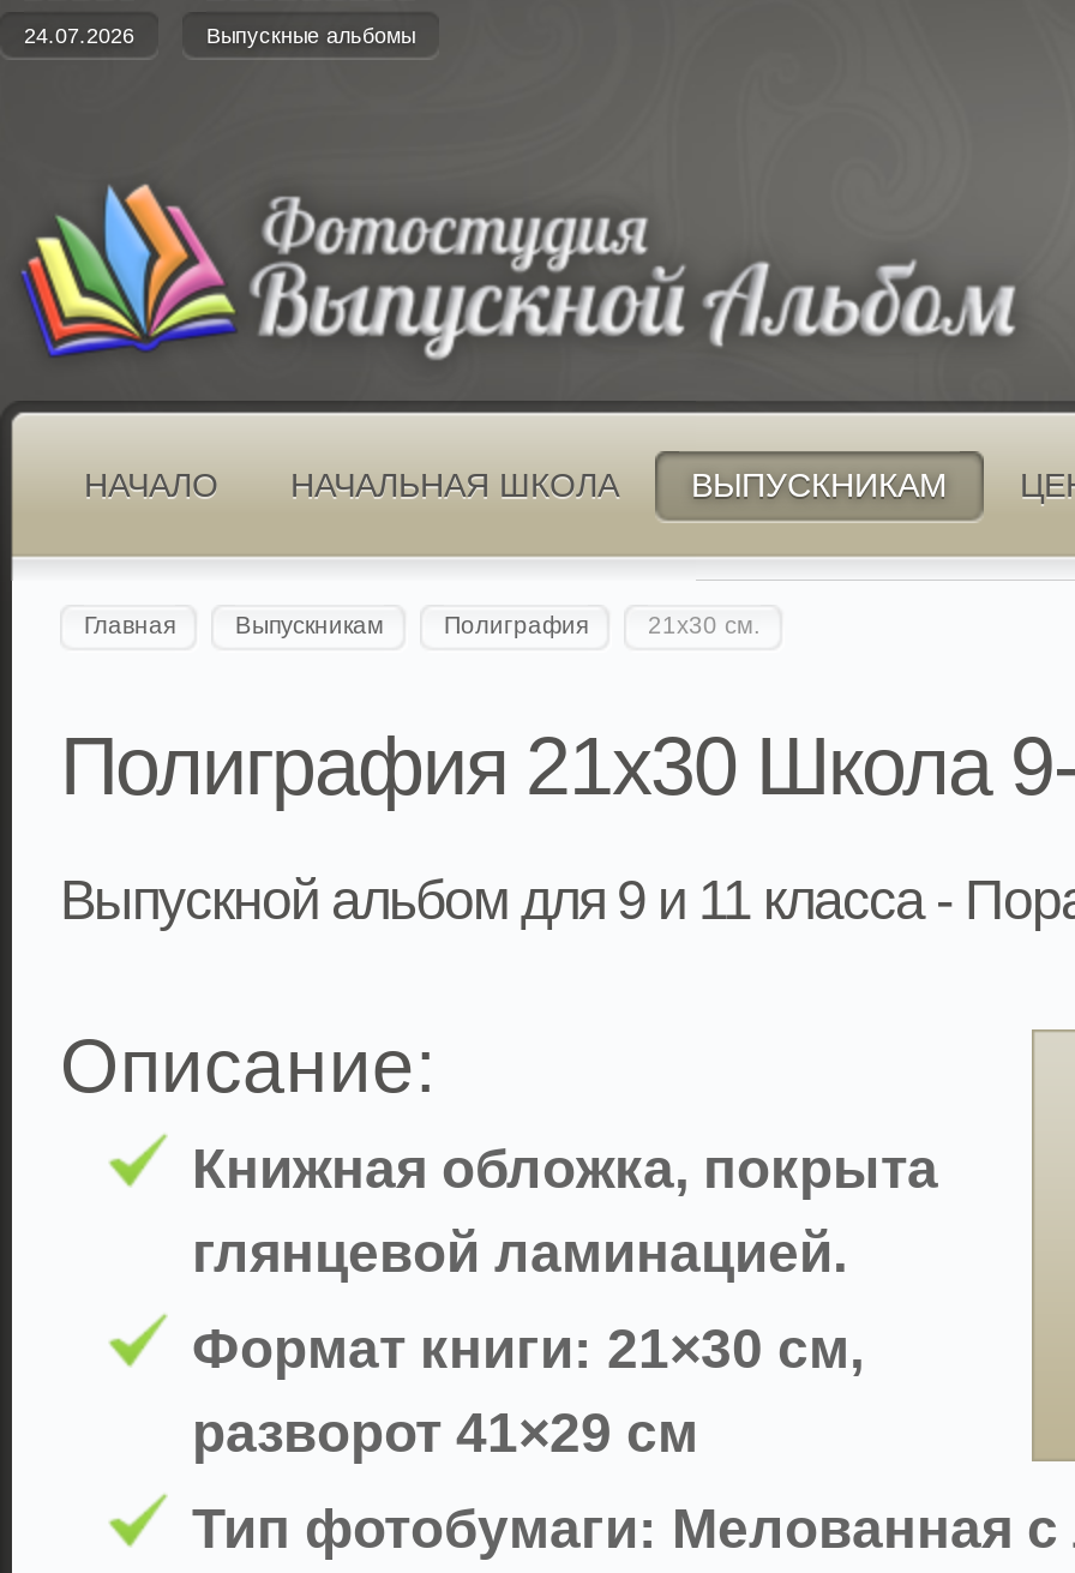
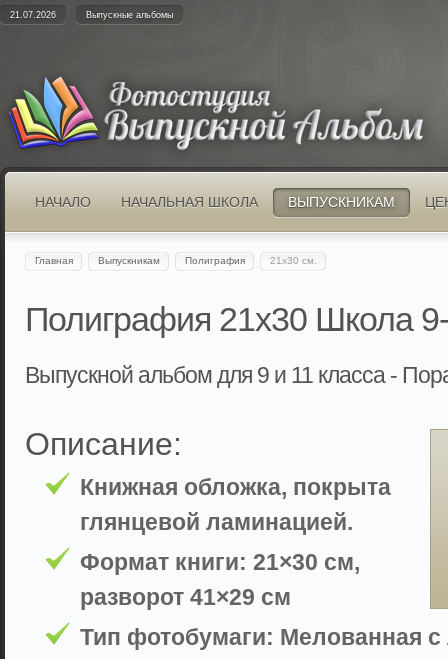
- 24.07.2026
+ 21.07.2026
